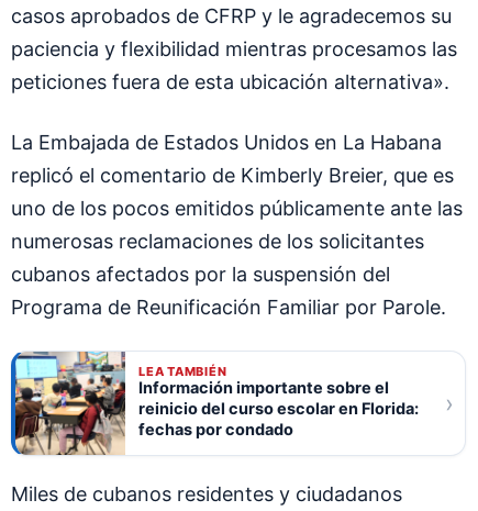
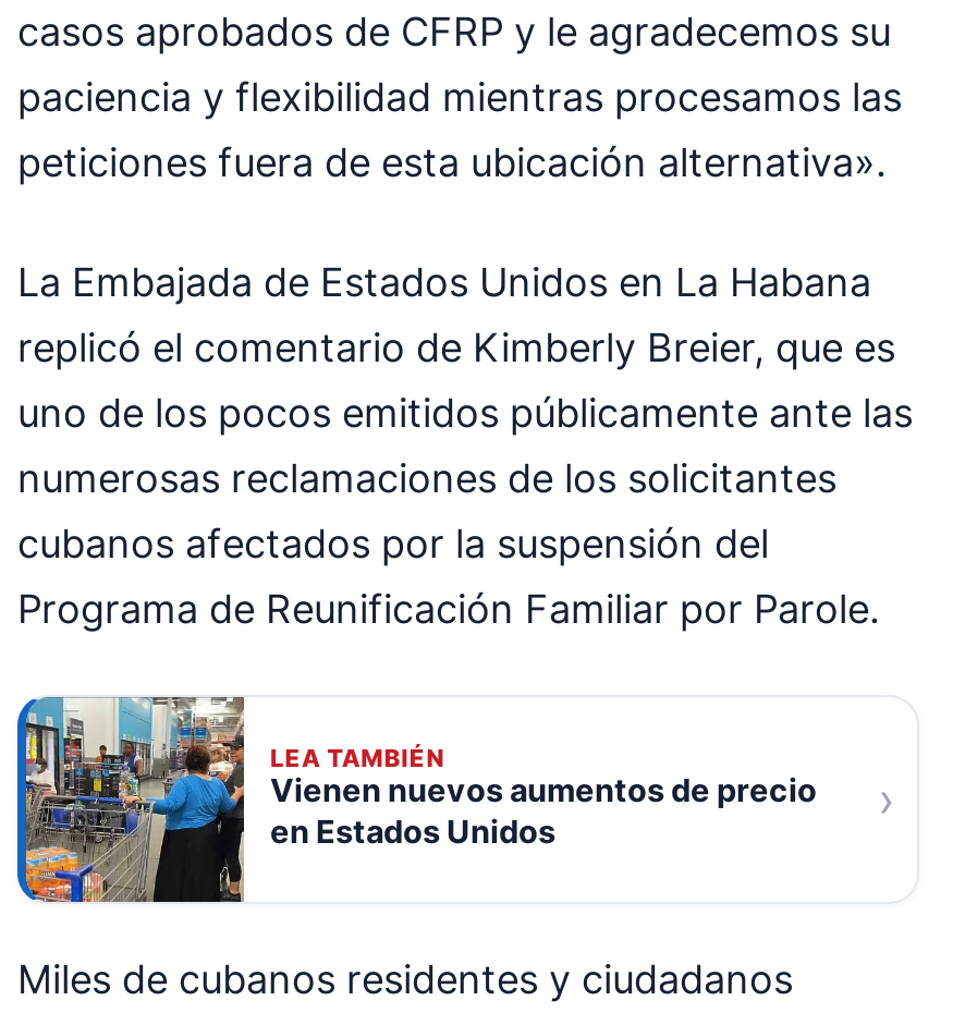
- [image]
- Información importante sobre el
- reinicio del curso escolar en Florida:
- fechas por condado
+ [image]
+ Vienen nuevos aumentos de precio
+ en Estados Unidos
